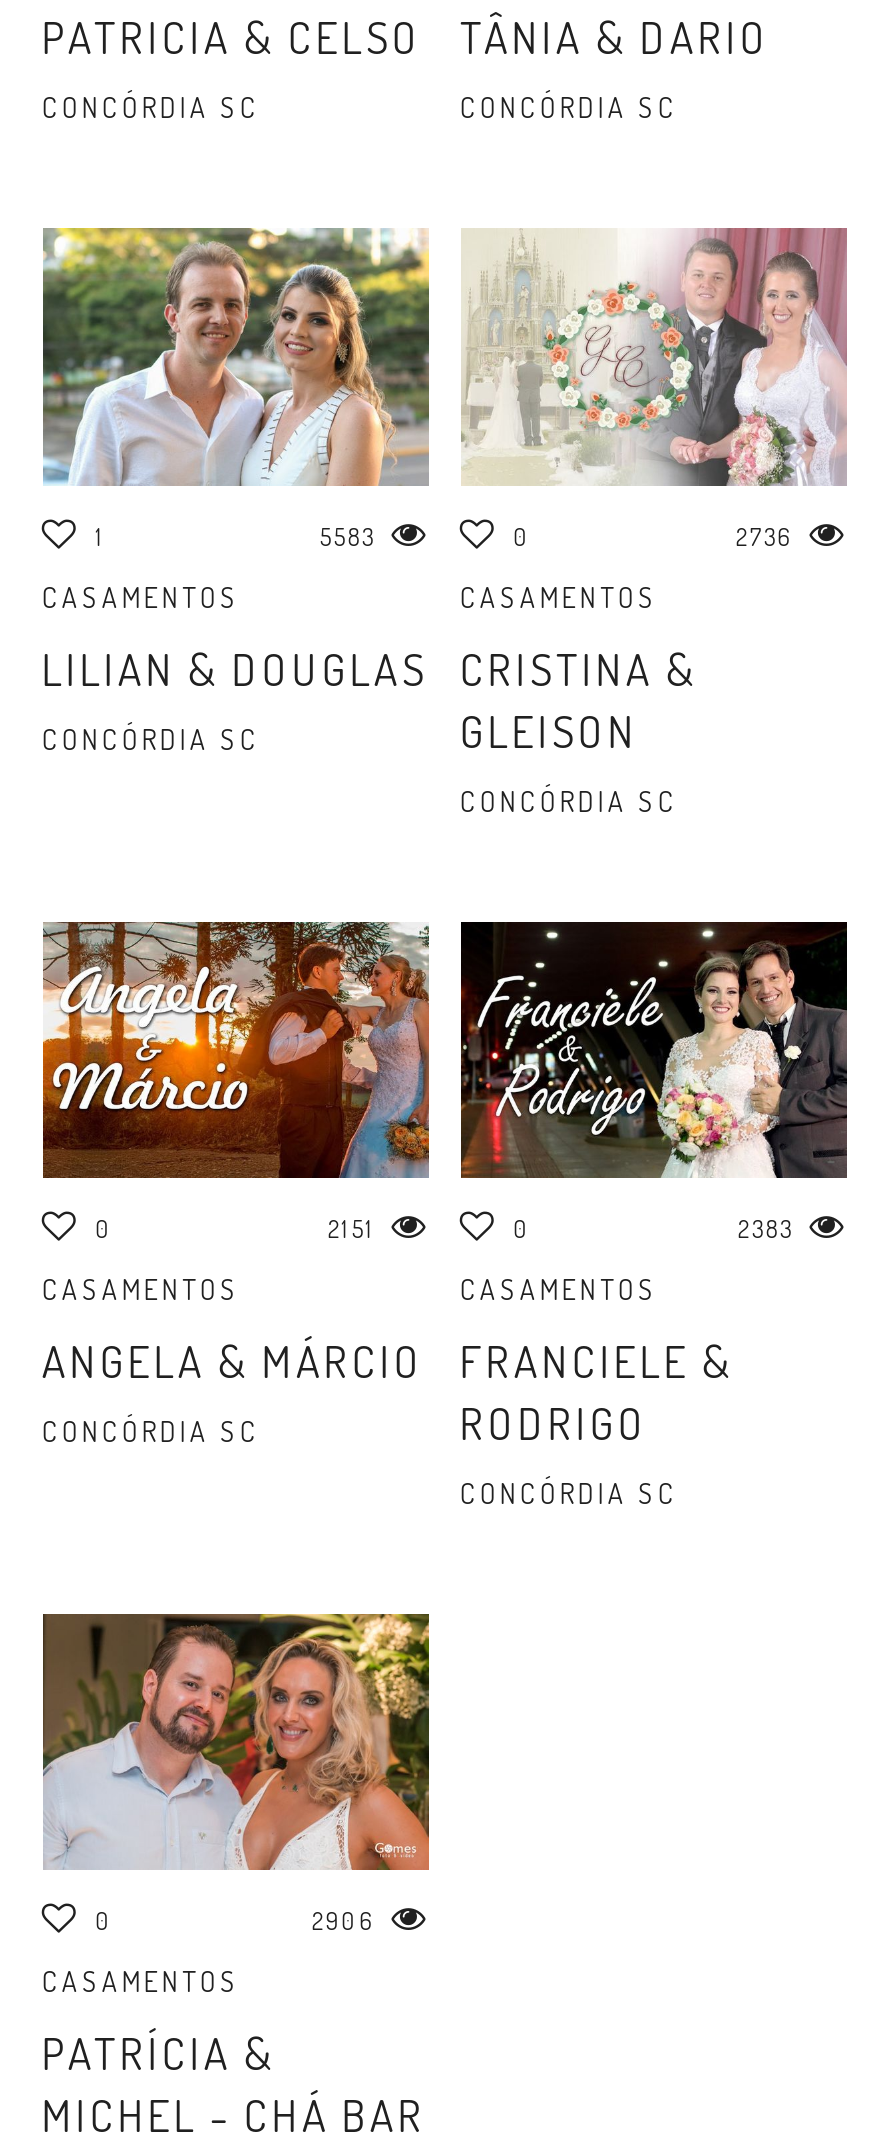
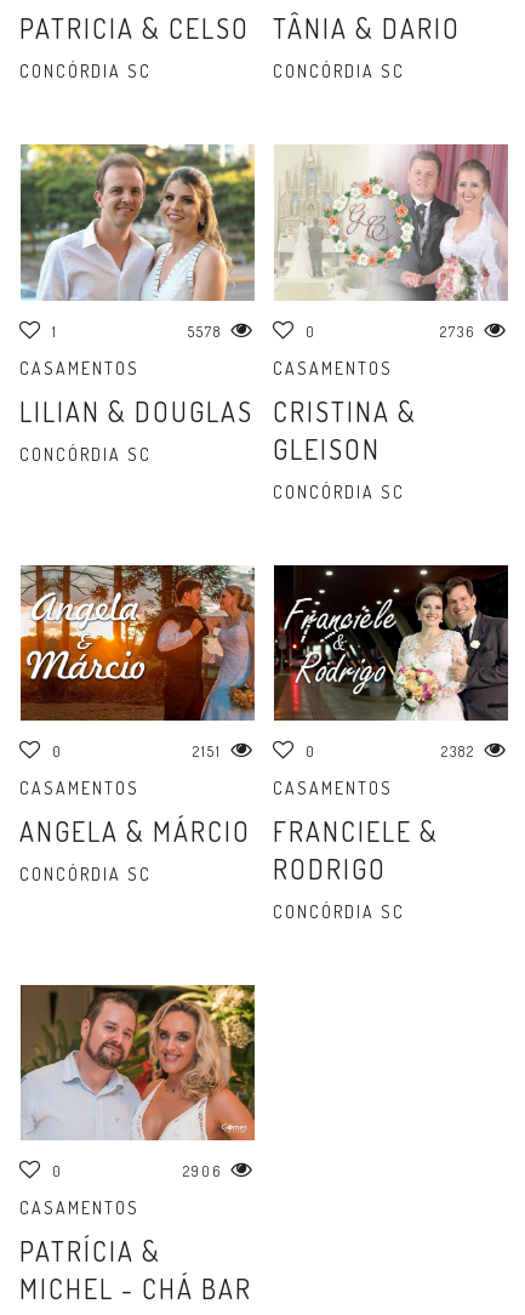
- 5583
+ 5578

- 2383
+ 2382
